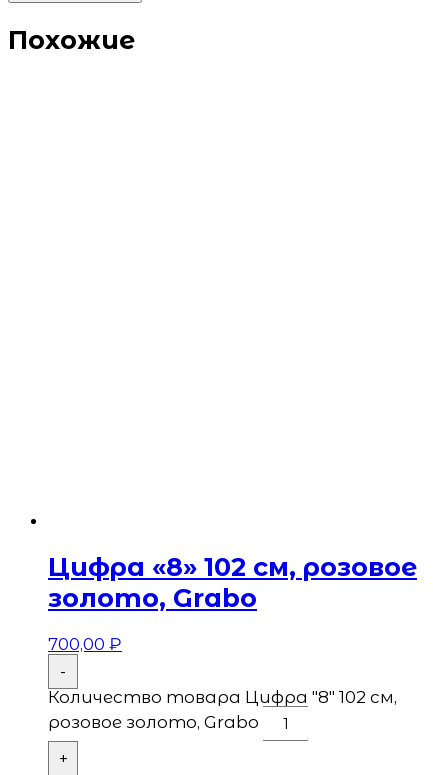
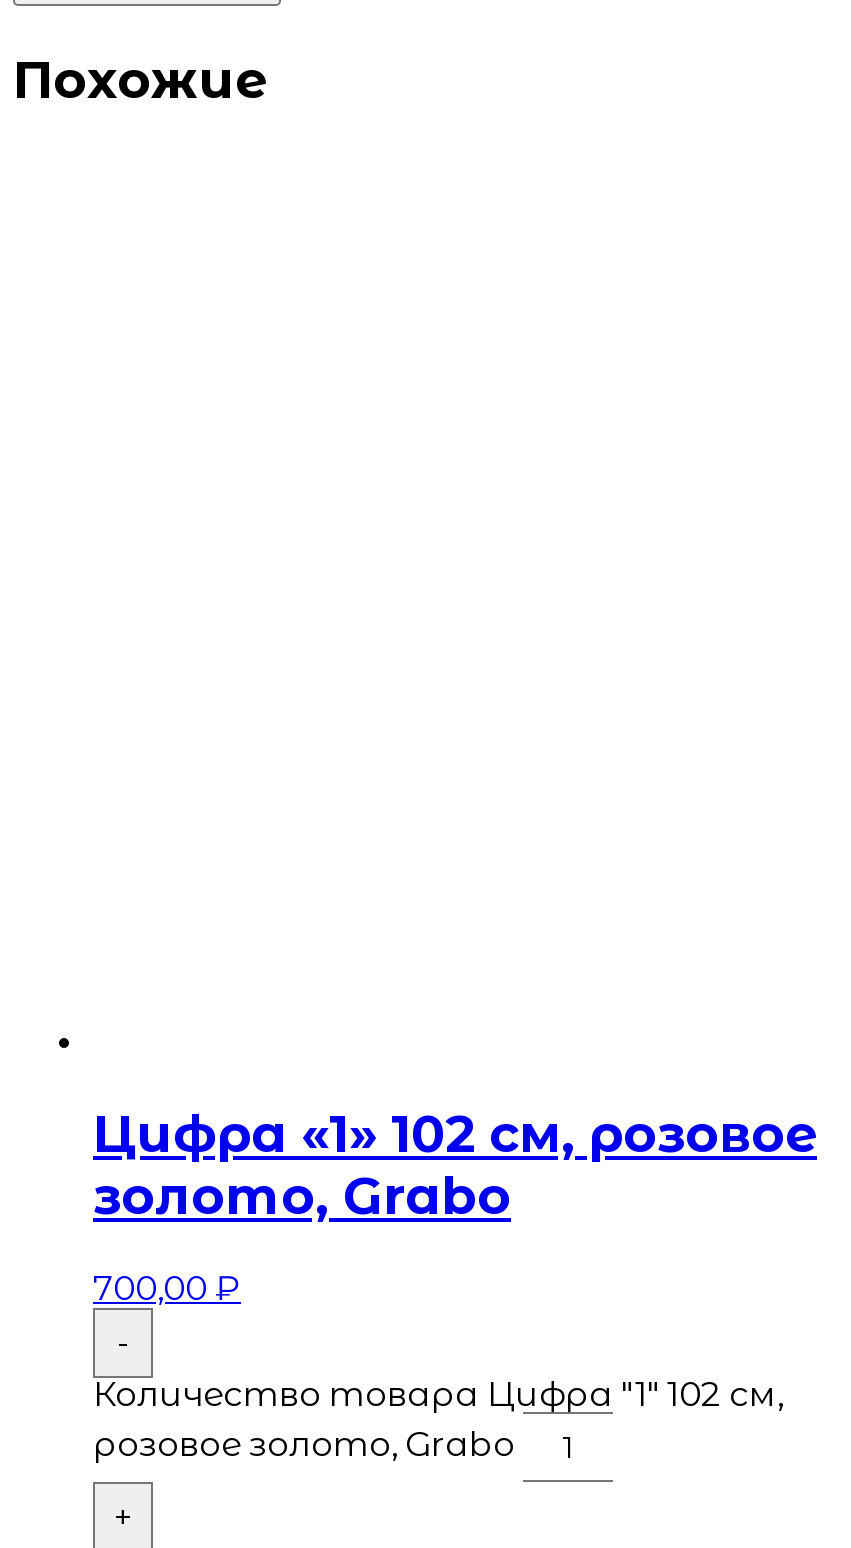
- Цифра «8» 102 см, розовое
+ Цифра «1» 102 см, розовое

- Количество товара Цифра "8" 102 см,
+ Количество товара Цифра "1" 102 см,
